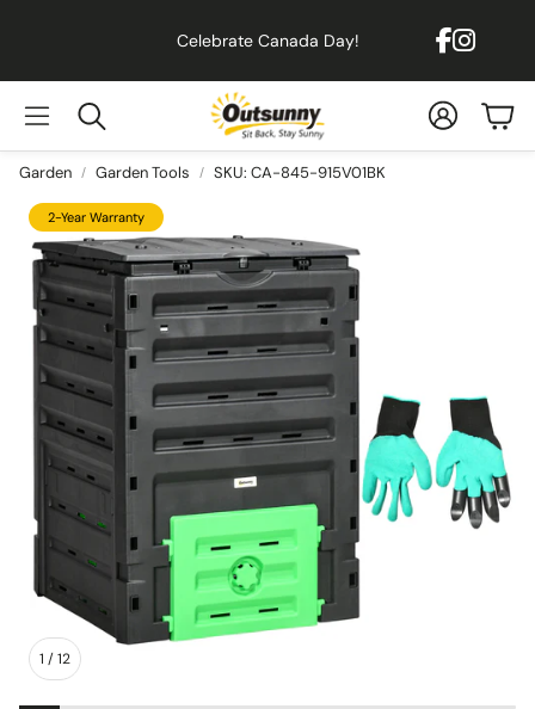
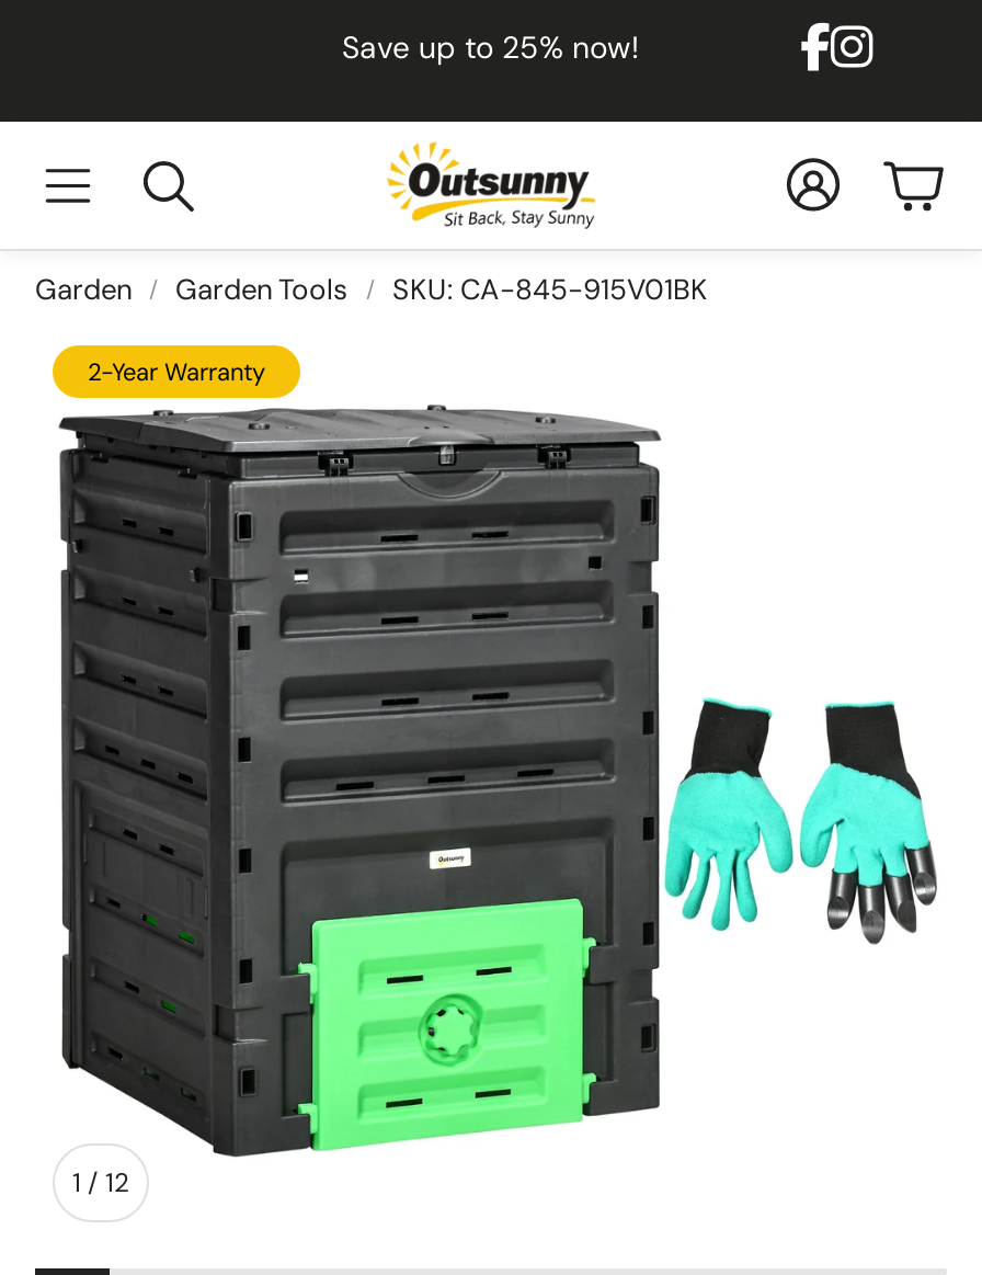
- Celebrate Canada Day!
+ Save up to 25% now!
